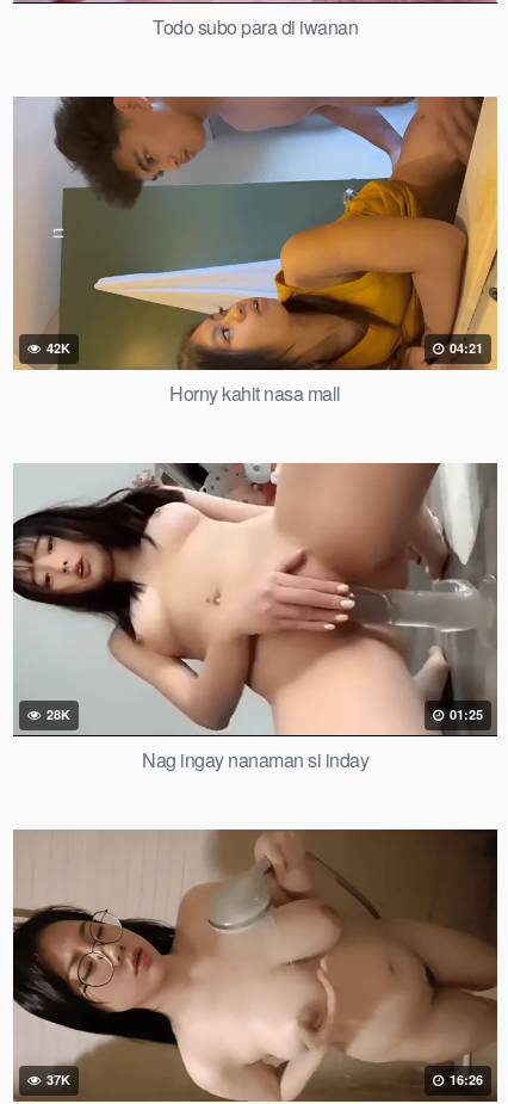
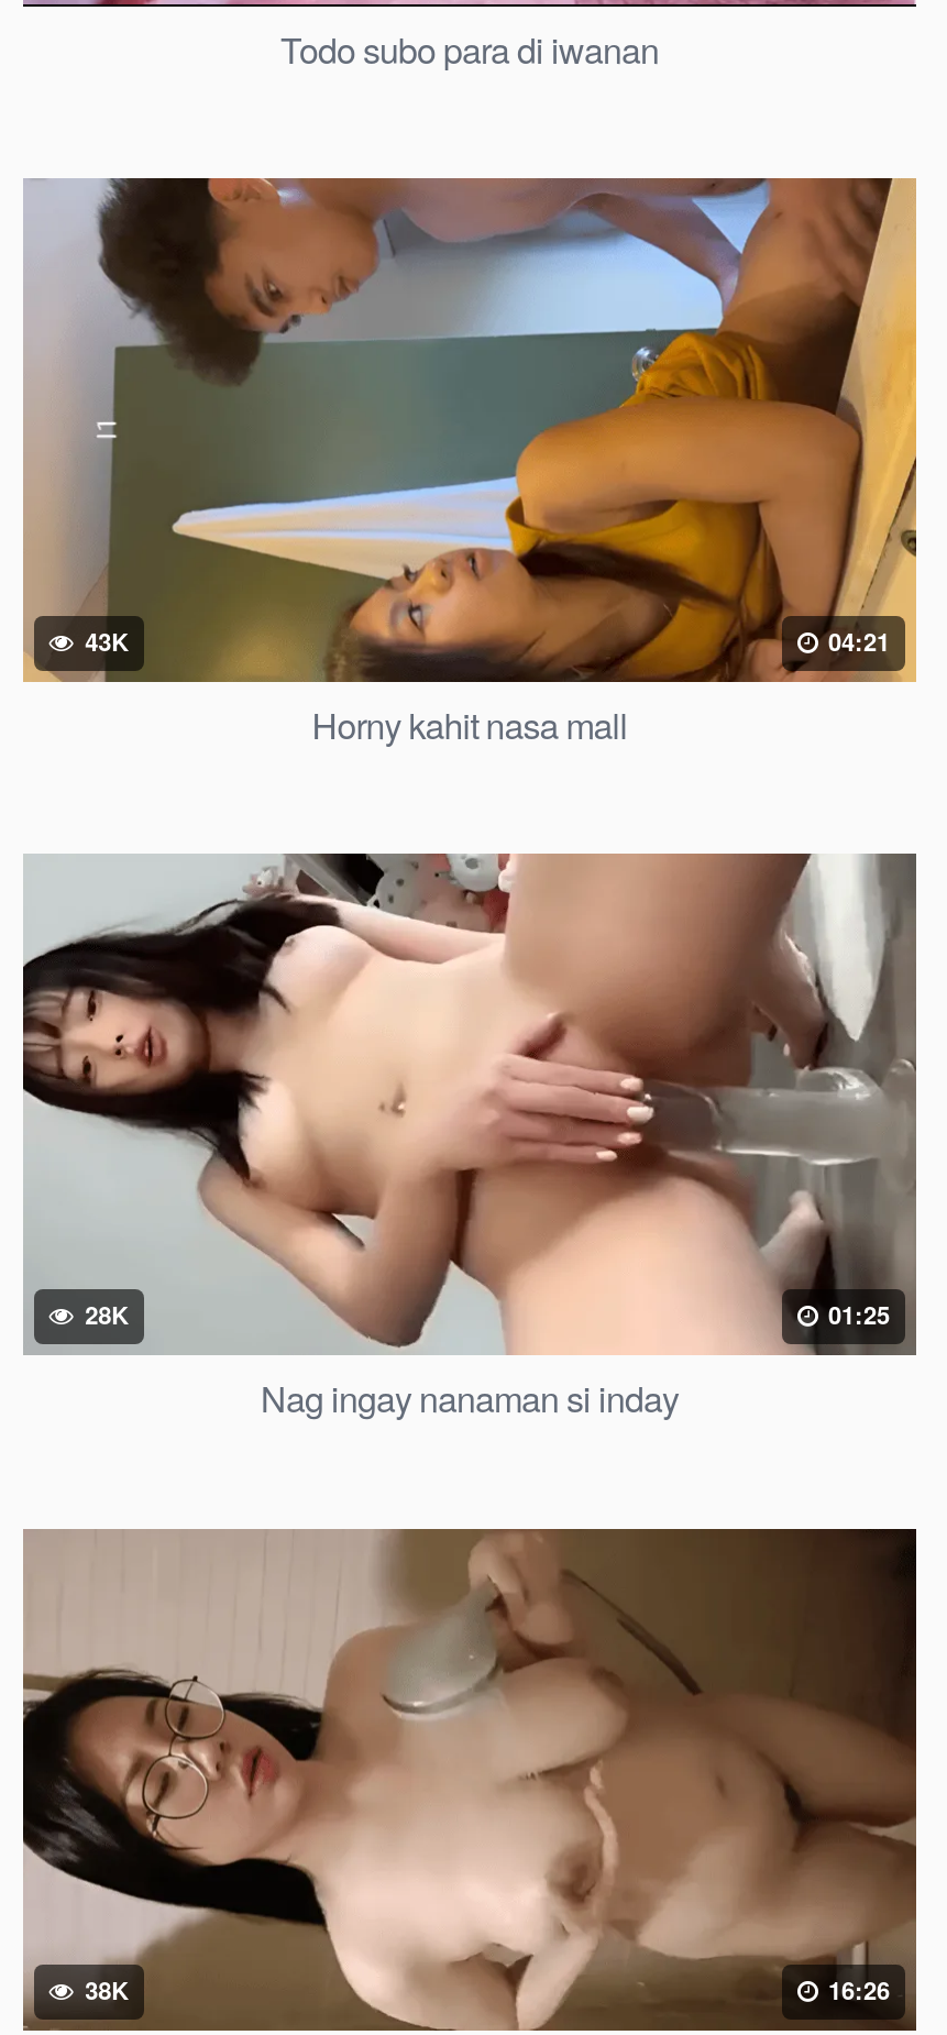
- 42K
+ 43K

- 37K
+ 38K
